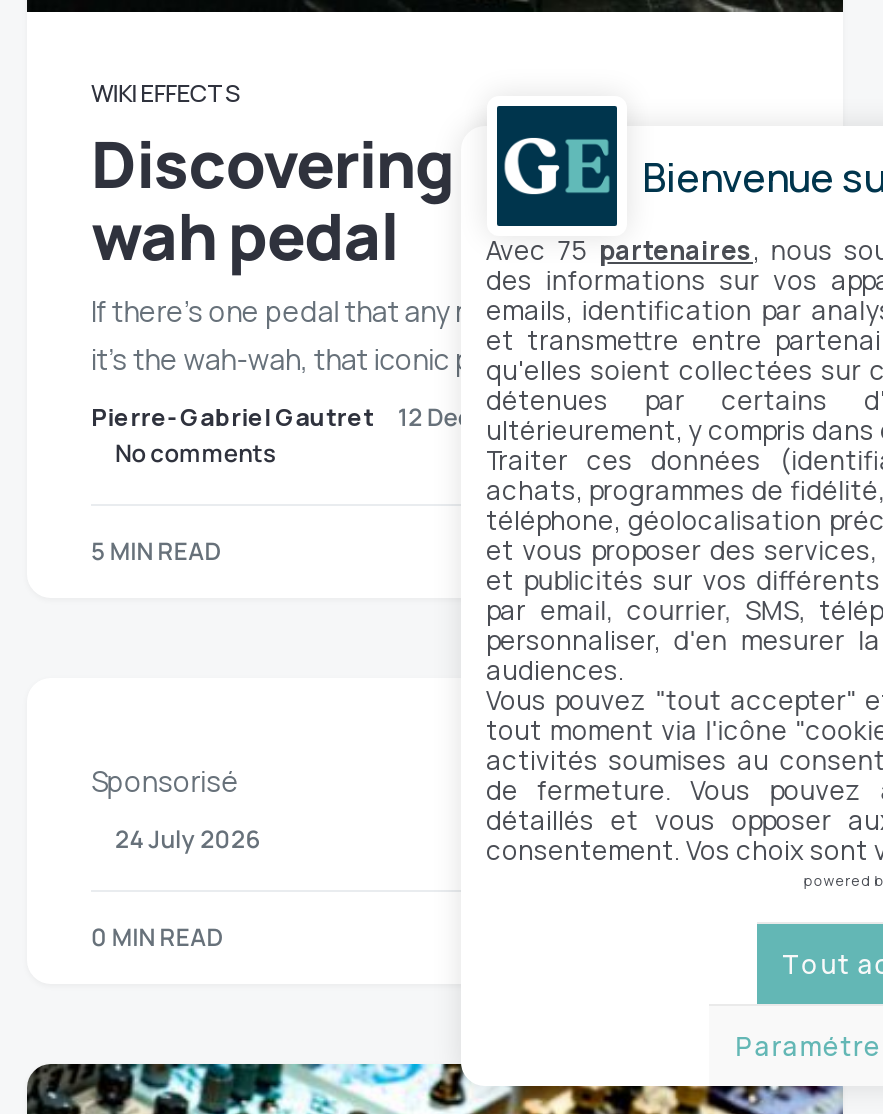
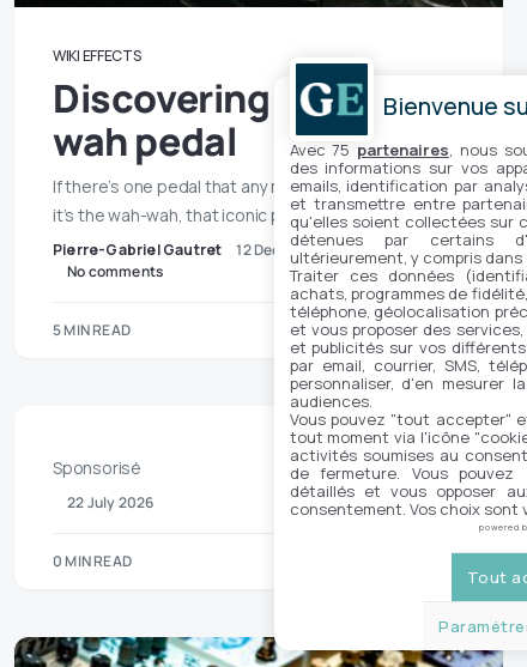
- 24 July 2026
+ 22 July 2026
